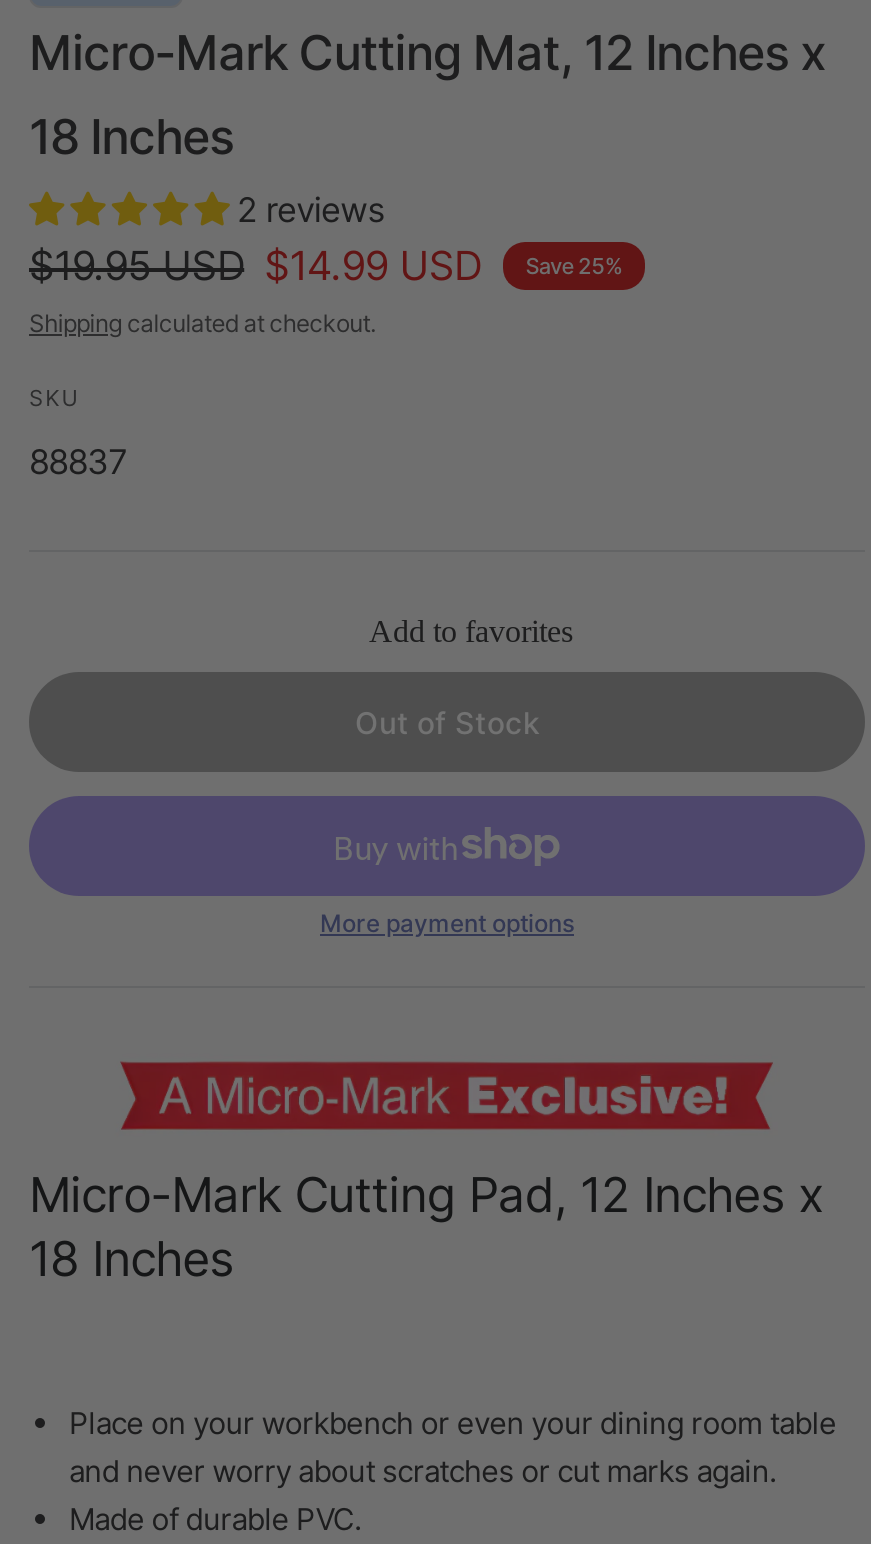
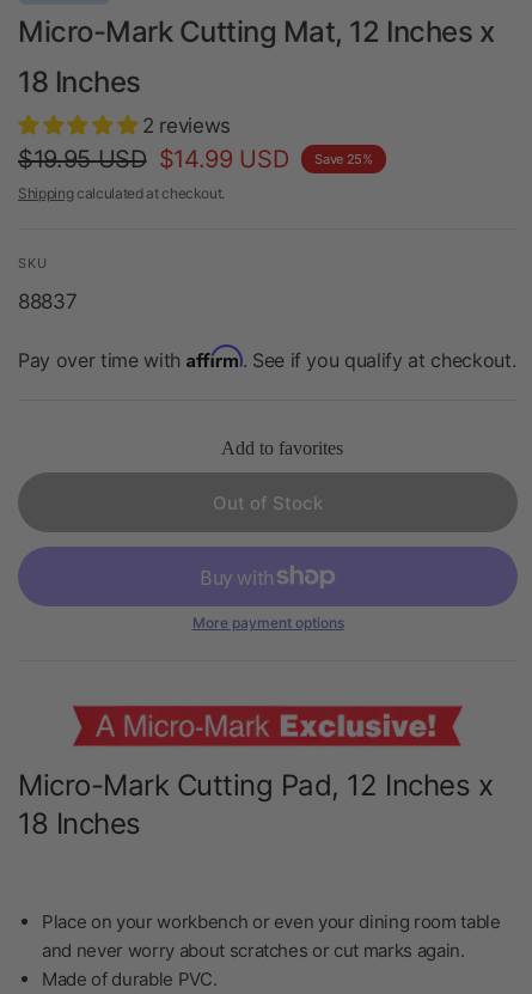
+ Pay over time with Affirm. See if you qualify at checkout.
